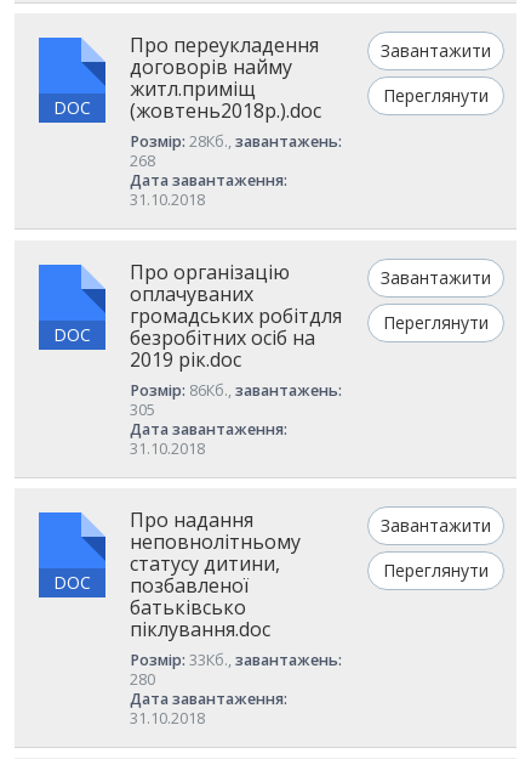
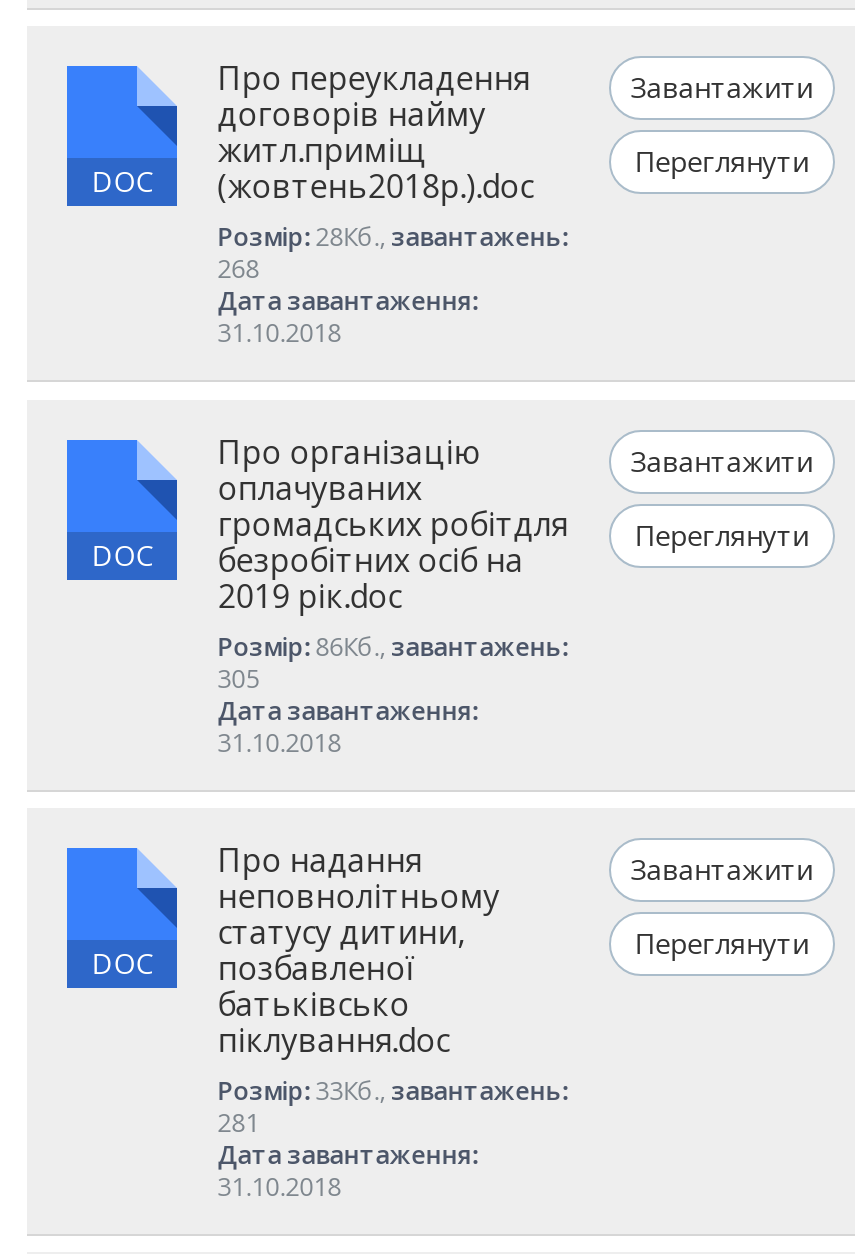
- 280
+ 281
